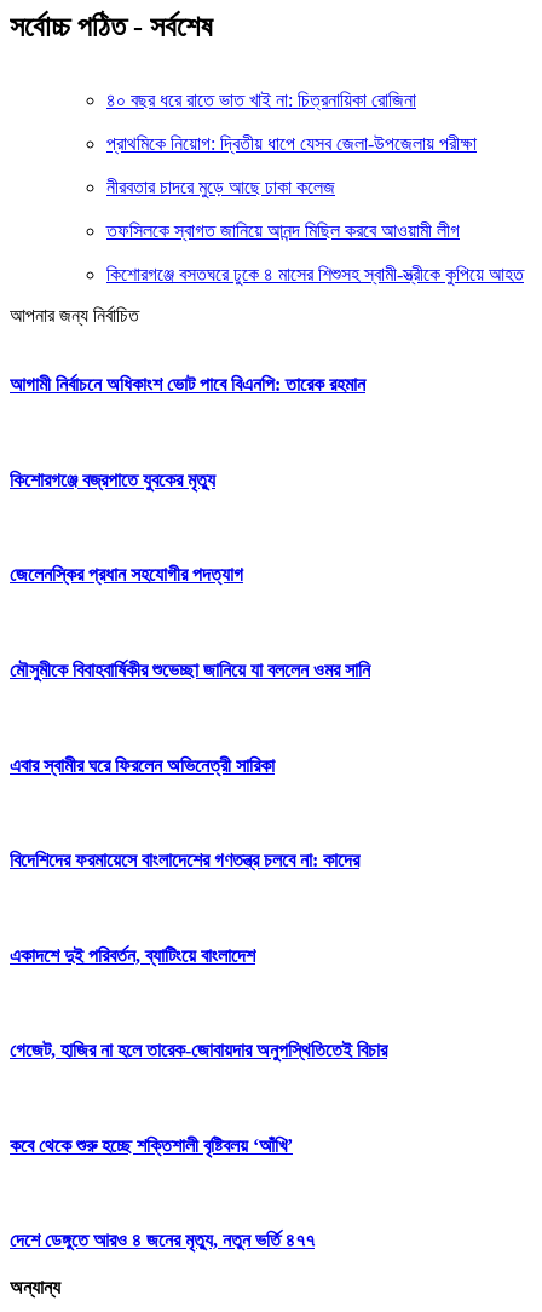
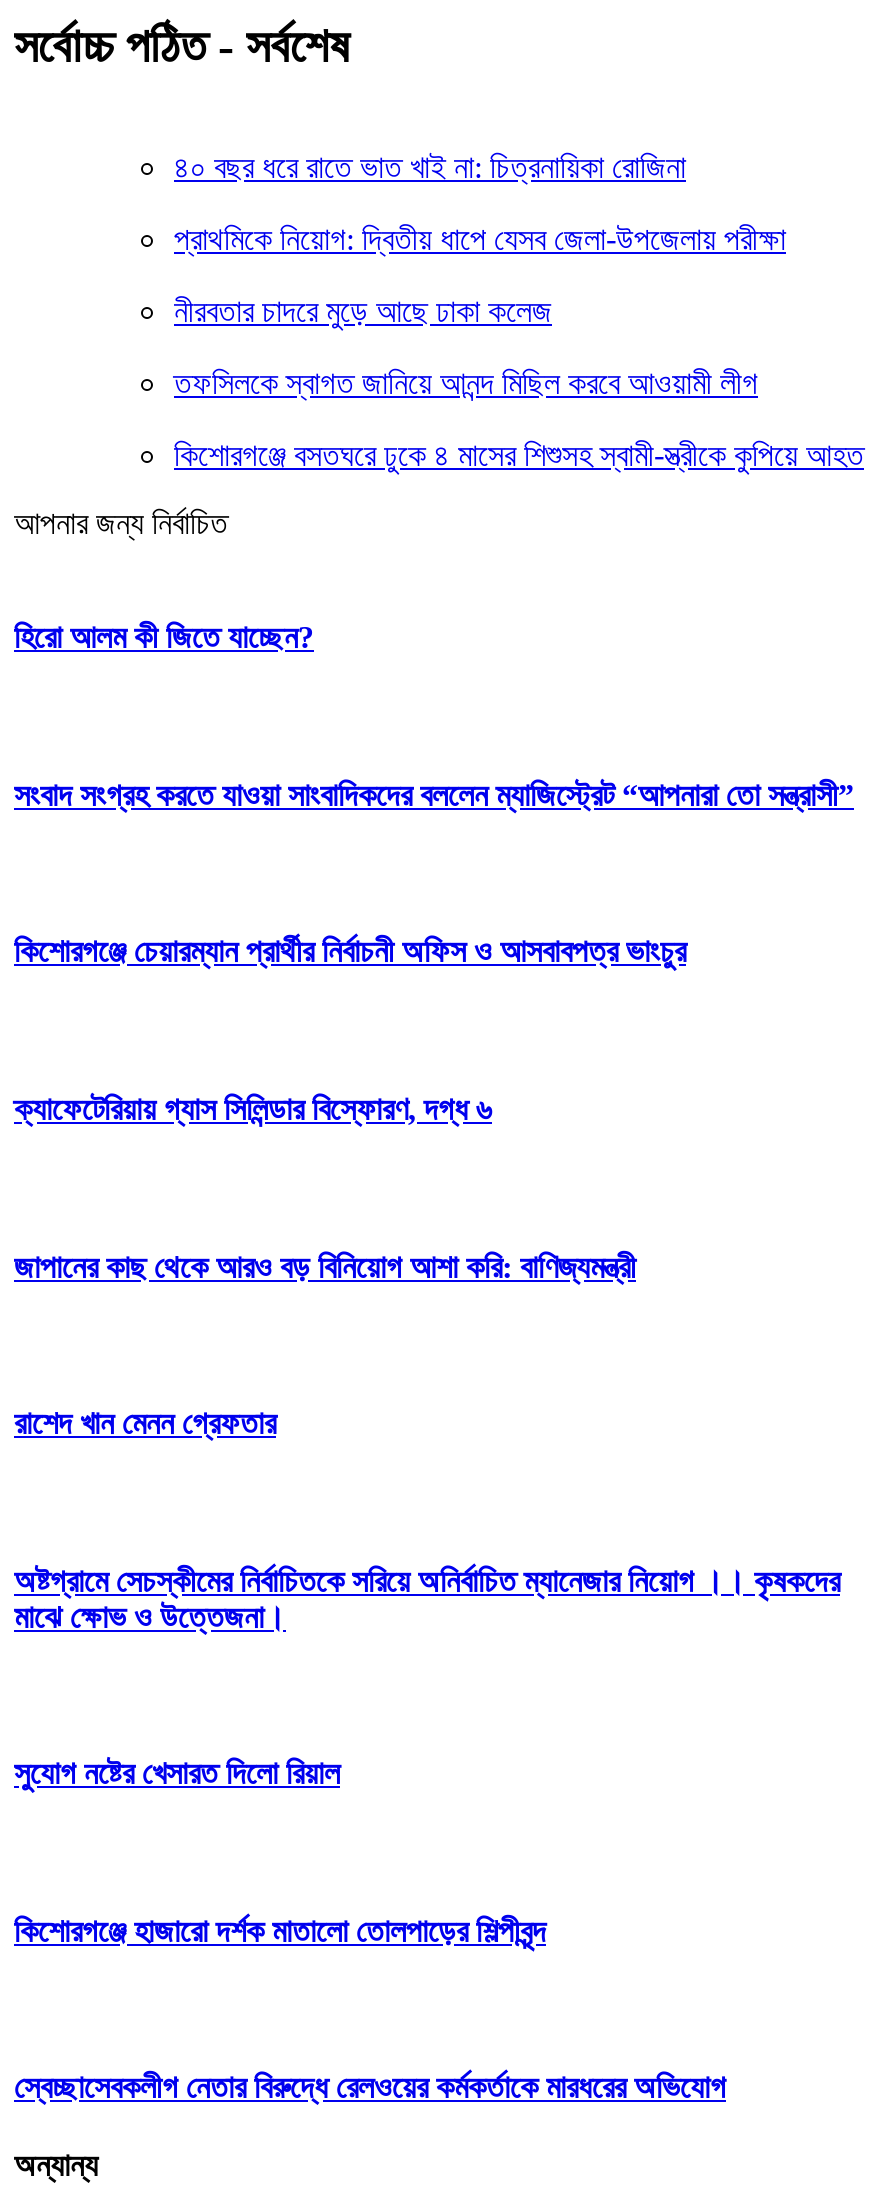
- আগামী নির্বাচনে অধিকাংশ ভোট পাবে বিএনপি: তারেক রহমান
+ হিরো আলম কী জিতে যাচ্ছেন?

- কিশোরগঞ্জে বজ্রপাতে যুবকের মৃত্যু
+ সংবাদ সংগ্রহ করতে যাওয়া সাংবাদিকদের বললেন ম্যাজিস্ট্রেট “আপনারা তো সন্ত্রাসী”

- জেলেনস্কির প্রধান সহযোগীর পদত্যাগ
+ কিশোরগঞ্জে চেয়ারম্যান প্রার্থীর নির্বাচনী অফিস ও আসবাবপত্র ভাংচুর

- মৌসুমীকে বিবাহবার্ষিকীর শুভেচ্ছা জানিয়ে যা বললেন ওমর সানি
+ ক্যাফেটেরিয়ায় গ্যাস সিলিন্ডার বিস্ফোরণ, দগ্ধ ৬

- এবার স্বামীর ঘরে ফিরলেন অভিনেত্রী সারিকা
+ জাপানের কাছ থেকে আরও বড় বিনিয়োগ আশা করি: বাণিজ্যমন্ত্রী

- বিদেশিদের ফরমায়েসে বাংলাদেশের গণতন্ত্র চলবে না: কাদের
+ রাশেদ খান মেনন গ্রেফতার

- একাদশে দুই পরিবর্তন, ব্যাটিংয়ে বাংলাদেশ
+ অষ্টগ্রামে সেচস্কীমের নির্বাচিতকে সরিয়ে অনির্বাচিত ম্যানেজার নিয়োগ ।। কৃষকদের
+ মাঝে ক্ষোভ ও উত্তেজনা।

- গেজেট, হাজির না হলে তারেক-জোবায়দার অনুপস্থিতিতেই বিচার
+ সুযোগ নষ্টের খেসারত দিলো রিয়াল

- কবে থেকে শুরু হচ্ছে শক্তিশালী বৃষ্টিবলয় ‘আঁখি’
+ কিশোরগঞ্জে হাজারো দর্শক মাতালো তোলপাড়ের শিল্পীবৃন্দ

- দেশে ডেঙ্গুতে আরও ৪ জনের মৃত্যু, নতুন ভর্তি ৪৭৭
+ স্বেচ্ছাসেবকলীগ নেতার বিরুদ্ধে রেলওয়ের কর্মকর্তাকে মারধরের অভিযোগ
